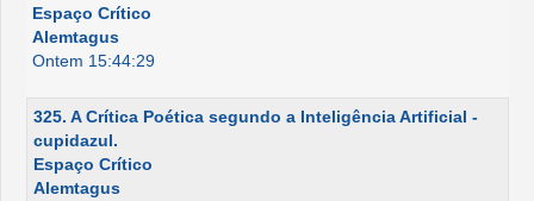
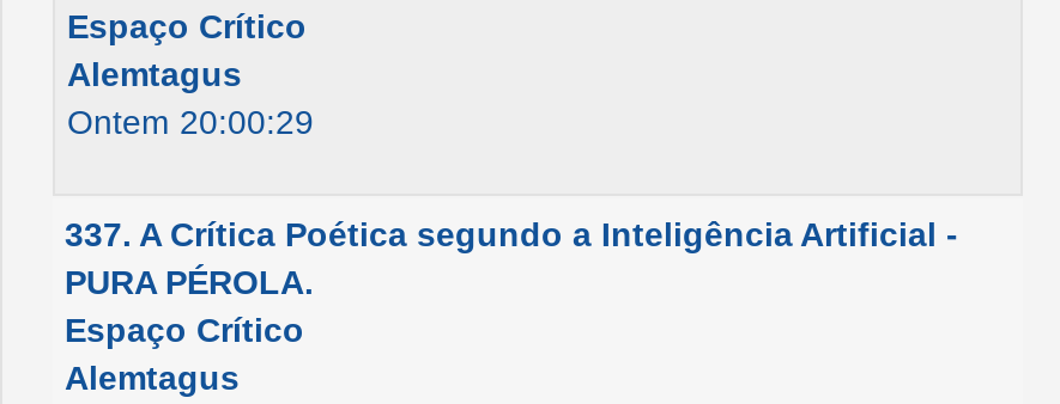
- Ontem 15:44:29
+ Ontem 20:00:29

- 325. A Crítica Poética segundo a Inteligência Artificial -
- cupidazul.
+ 337. A Crítica Poética segundo a Inteligência Artificial -
+ PURA PÉROLA.
